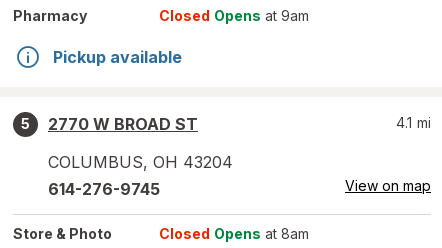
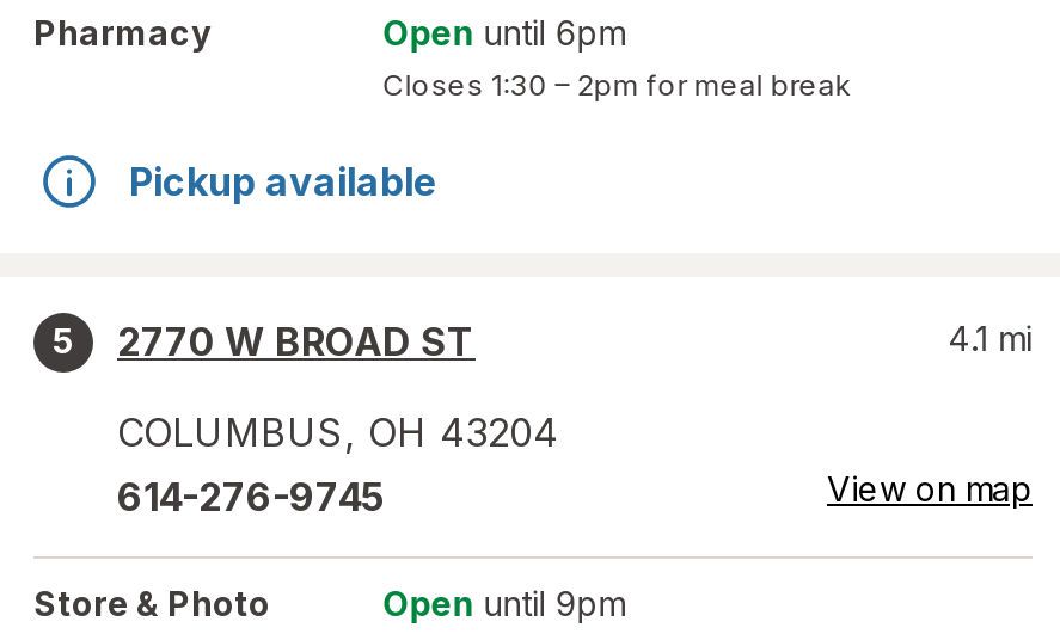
- Closed Opens at 9am
+ Open until 6pm
+ Closes 1:30 – 2pm for meal break

- Closed Opens at 8am
+ Open until 9pm
